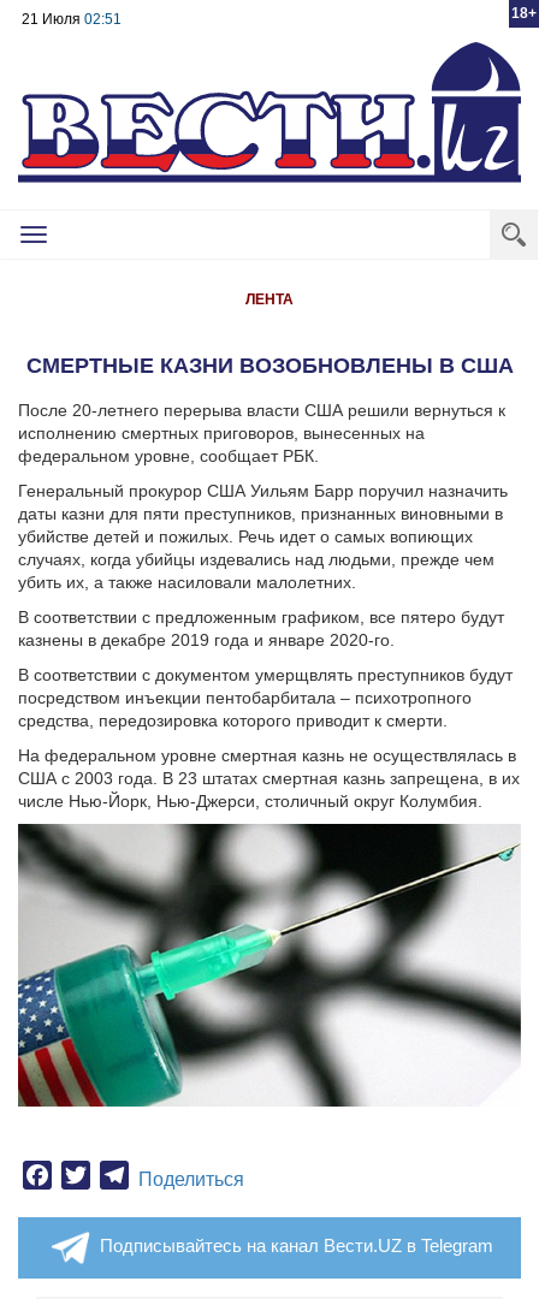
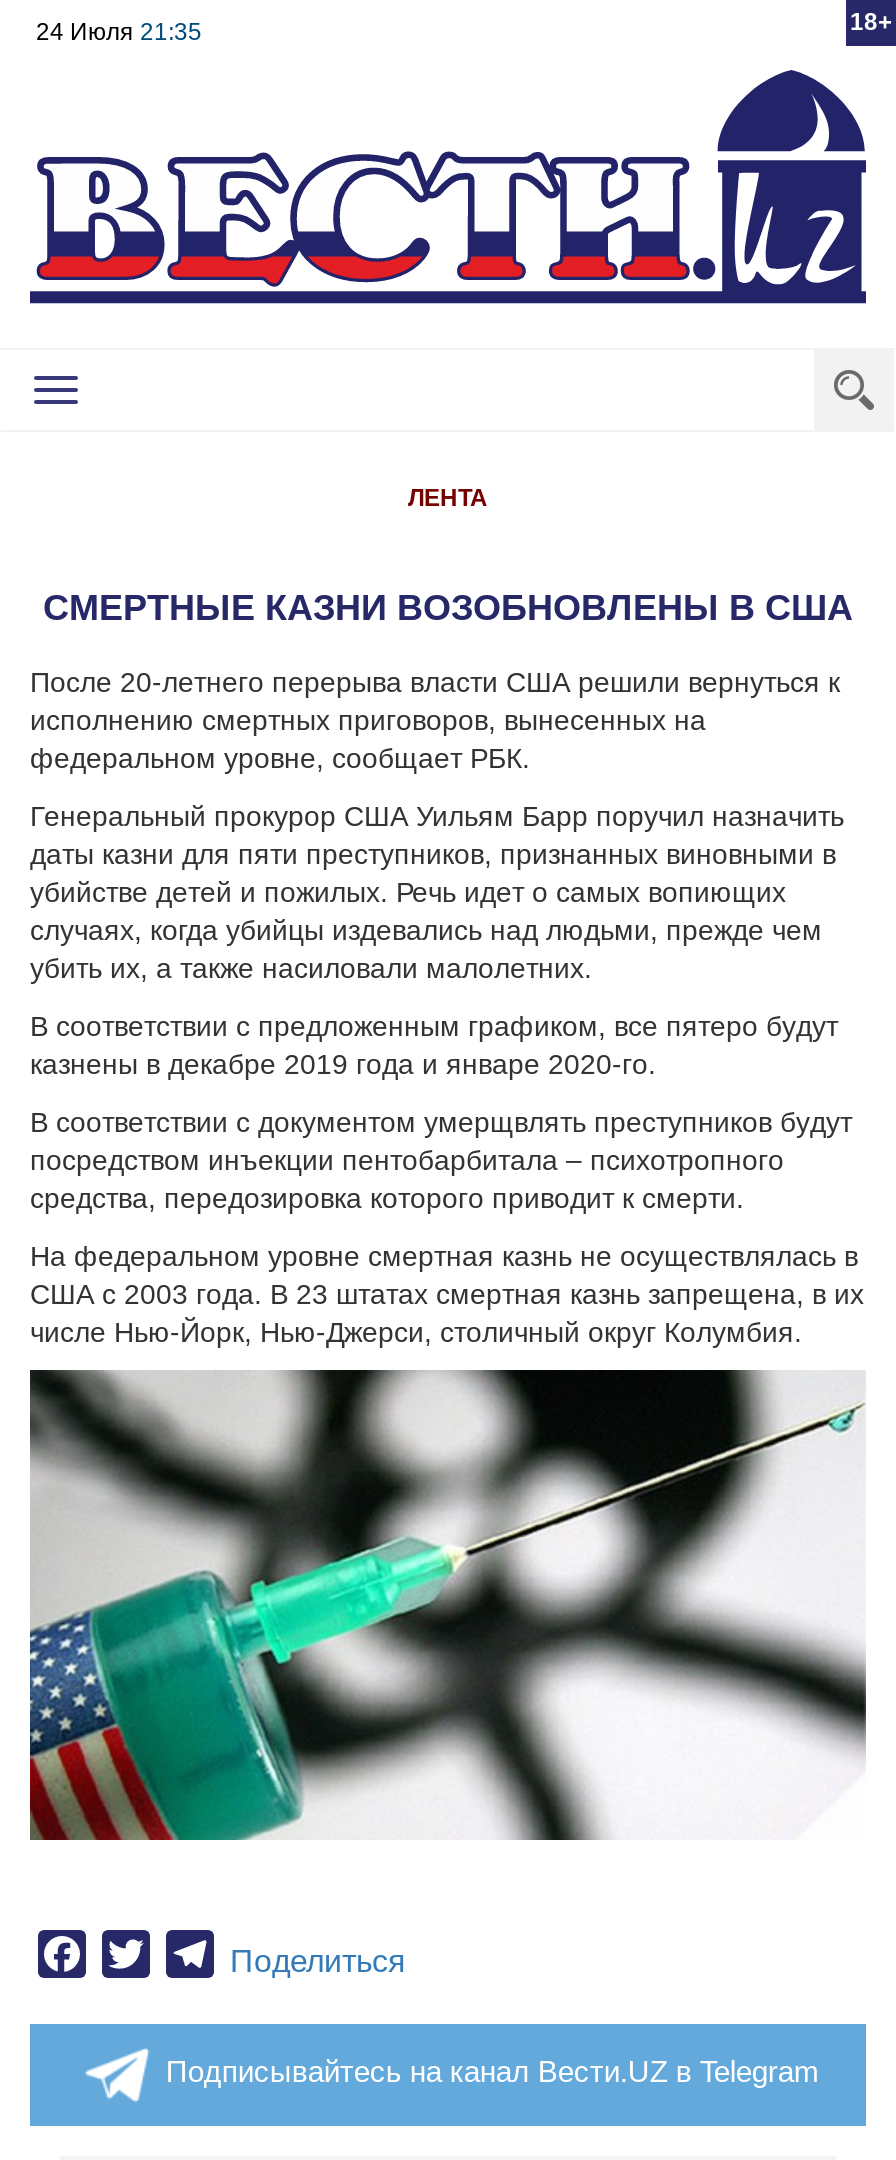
- 21 Июля 02:51
+ 24 Июля 21:35
